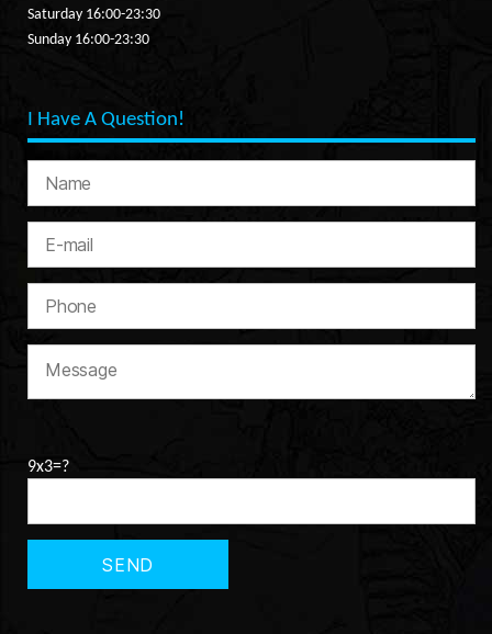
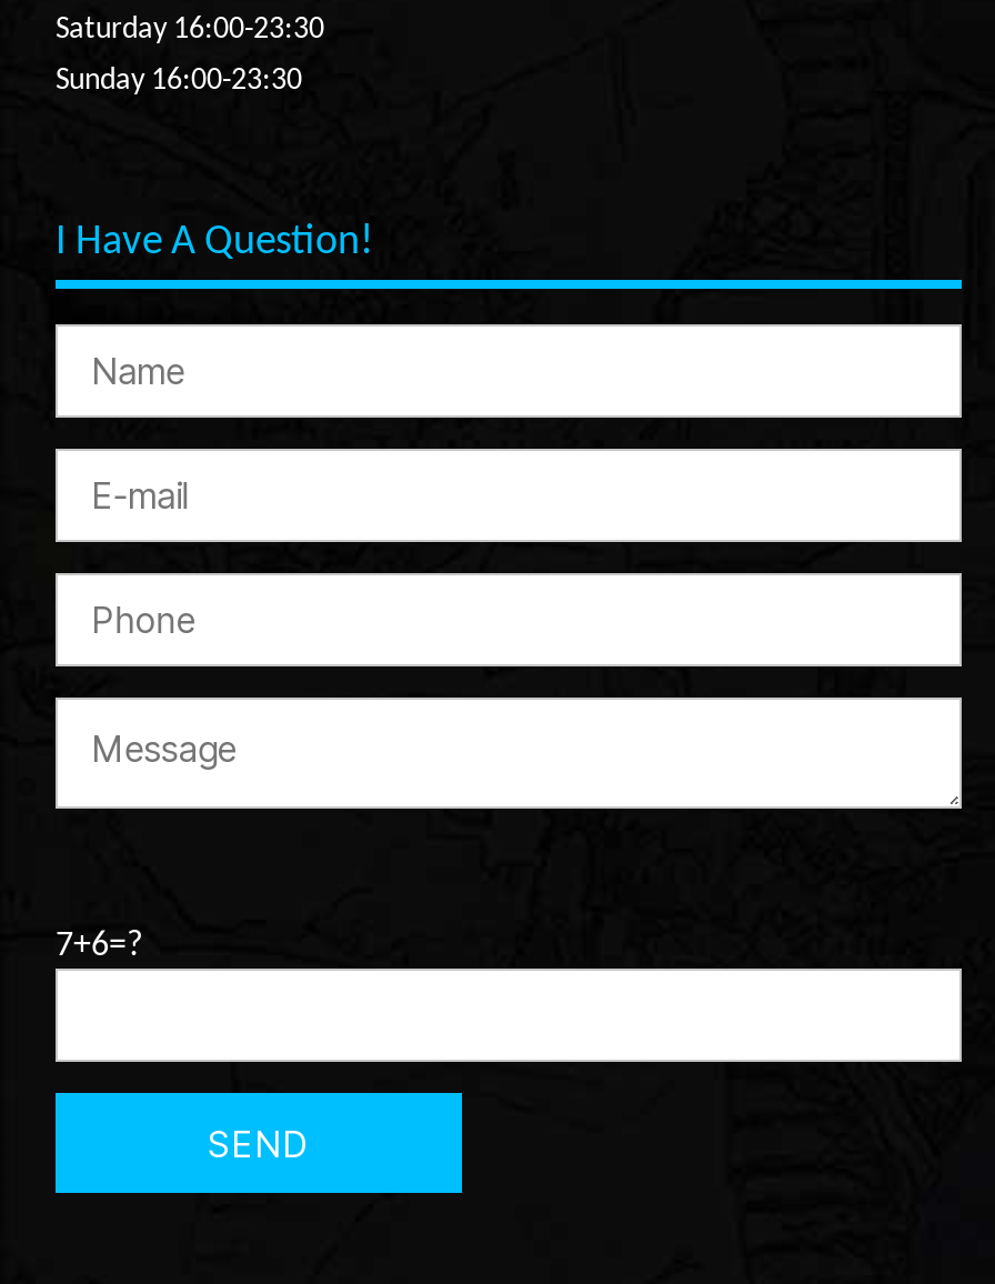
- 9x3=?
+ 7+6=?
